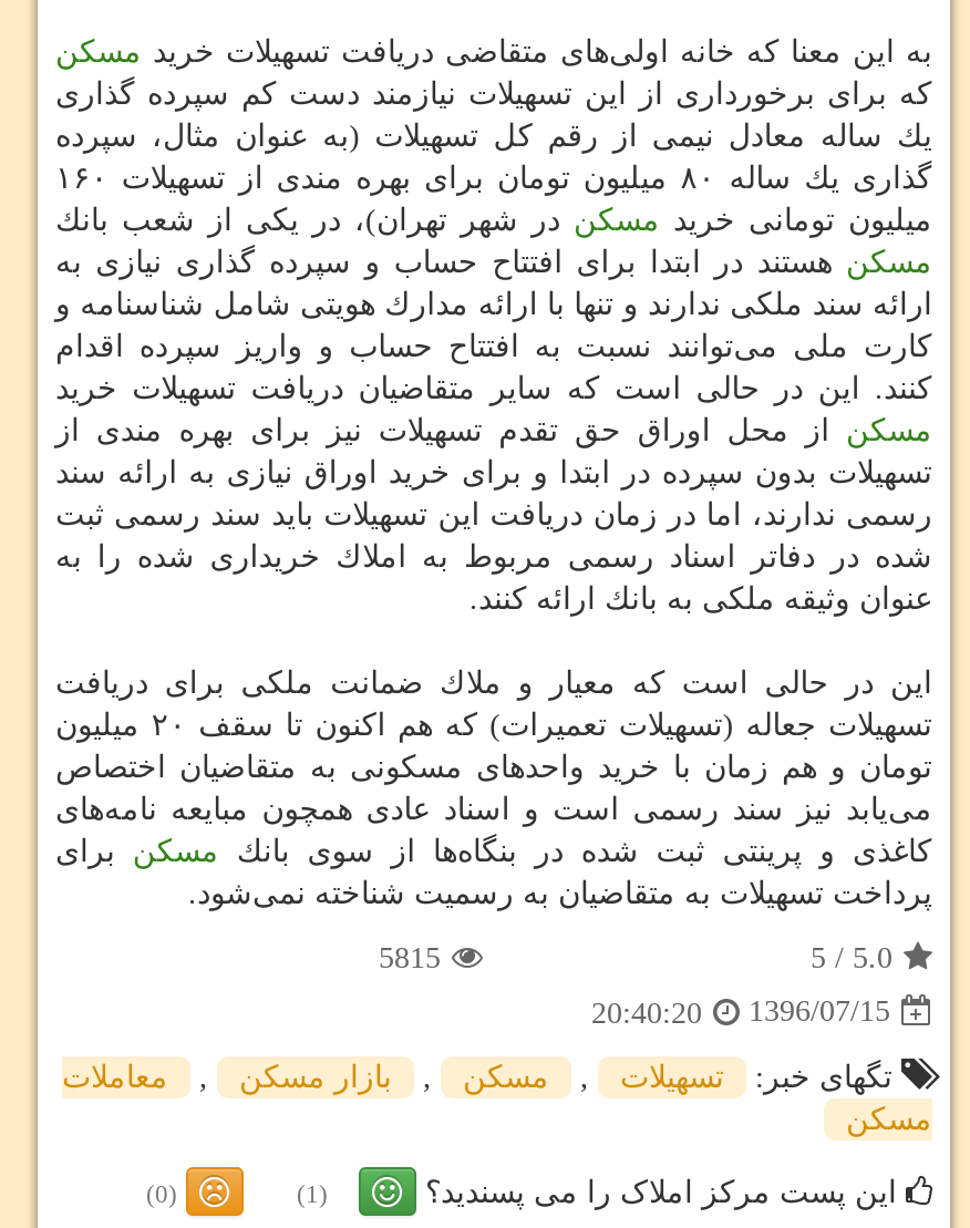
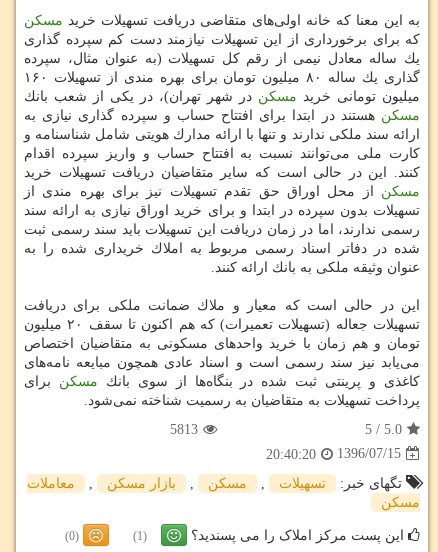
- 5815
+ 5813
